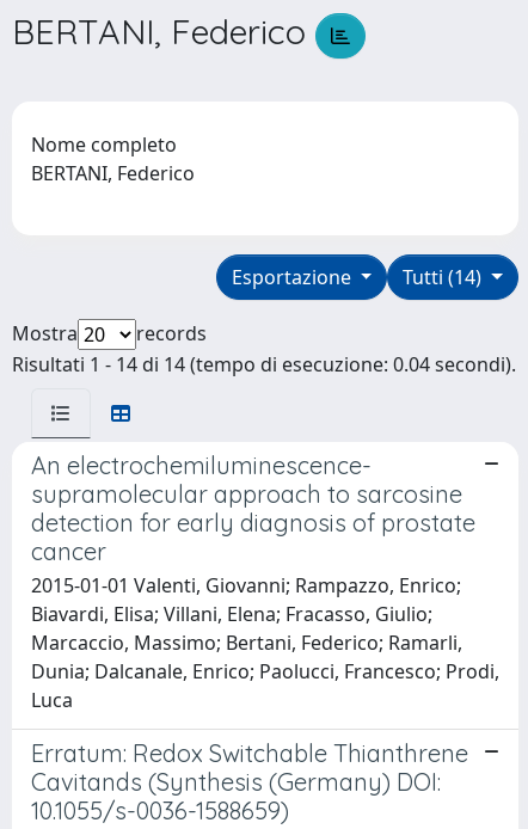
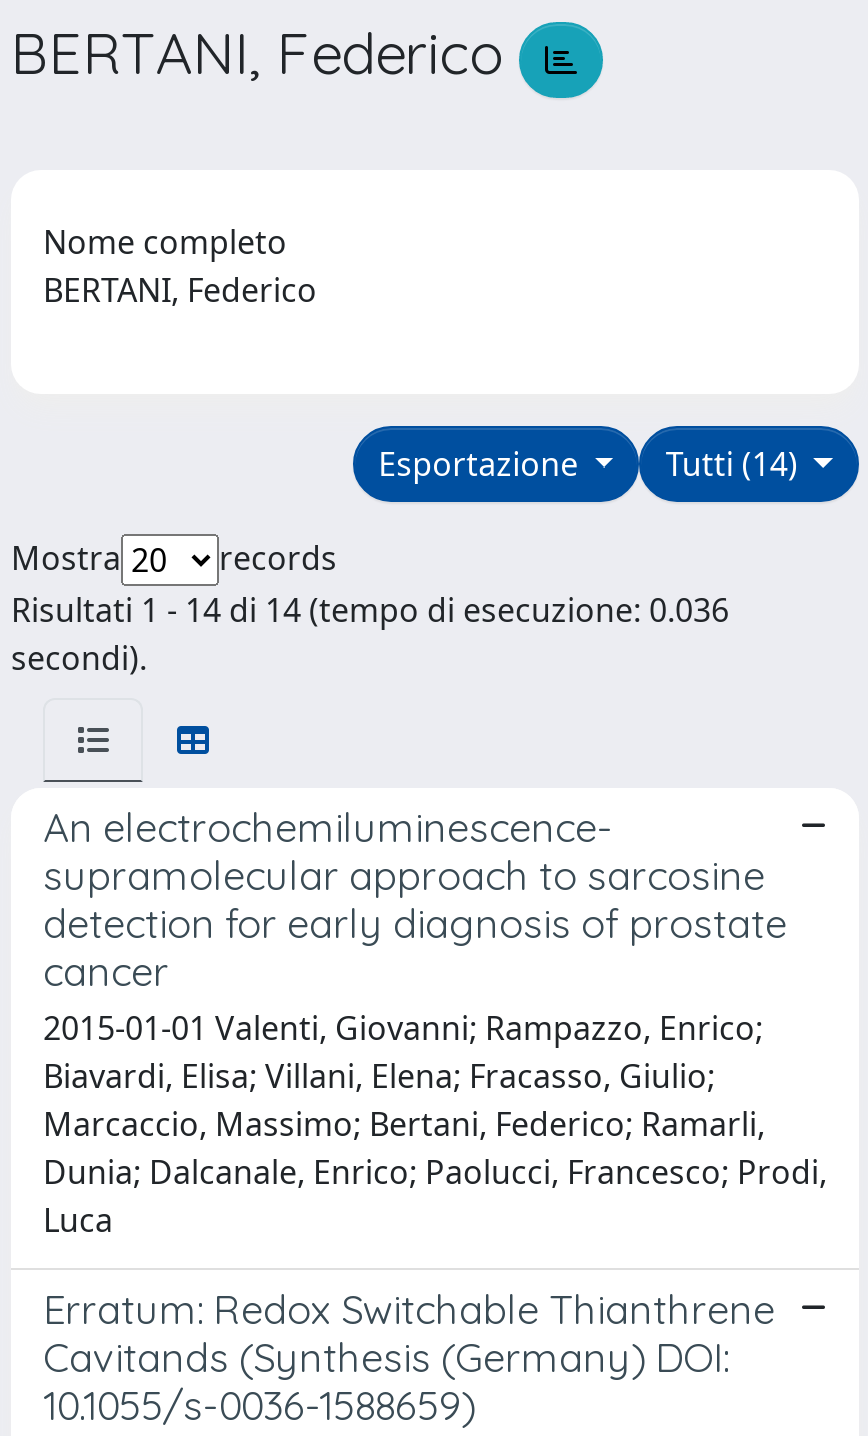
- Risultati 1 - 14 di 14 (tempo di esecuzione: 0.04 secondi).
+ Risultati 1 - 14 di 14 (tempo di esecuzione: 0.036
+ secondi).
